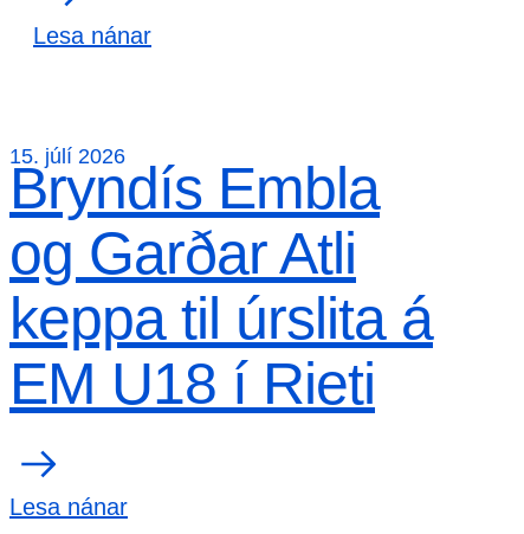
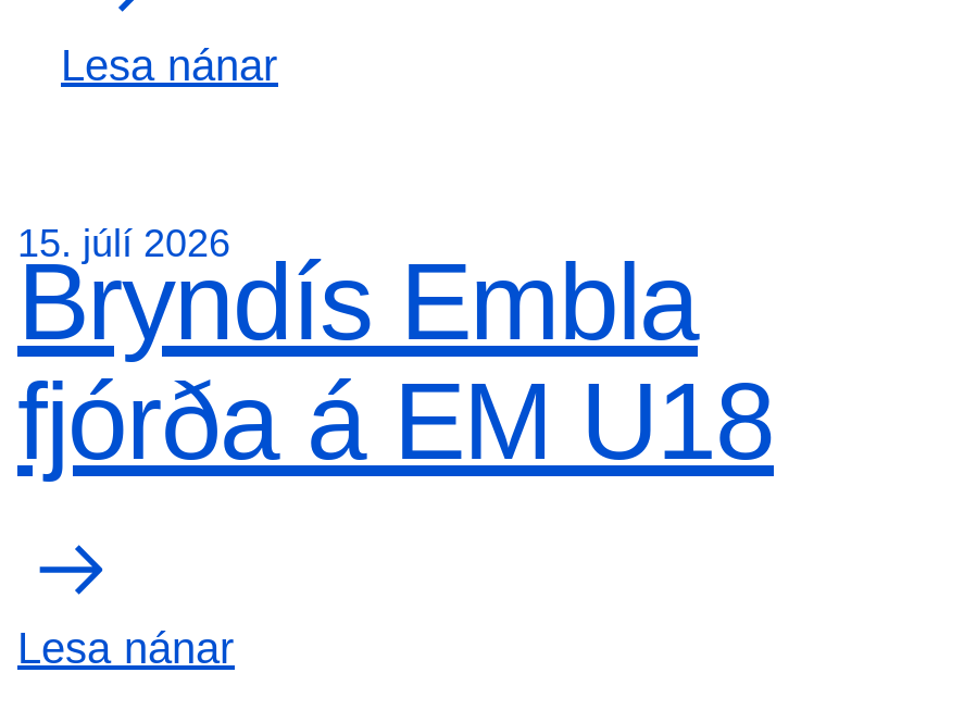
- og Garðar Atli
- keppa til úrslita á
- EM U18 í Rieti
+ fjórða á EM U18
